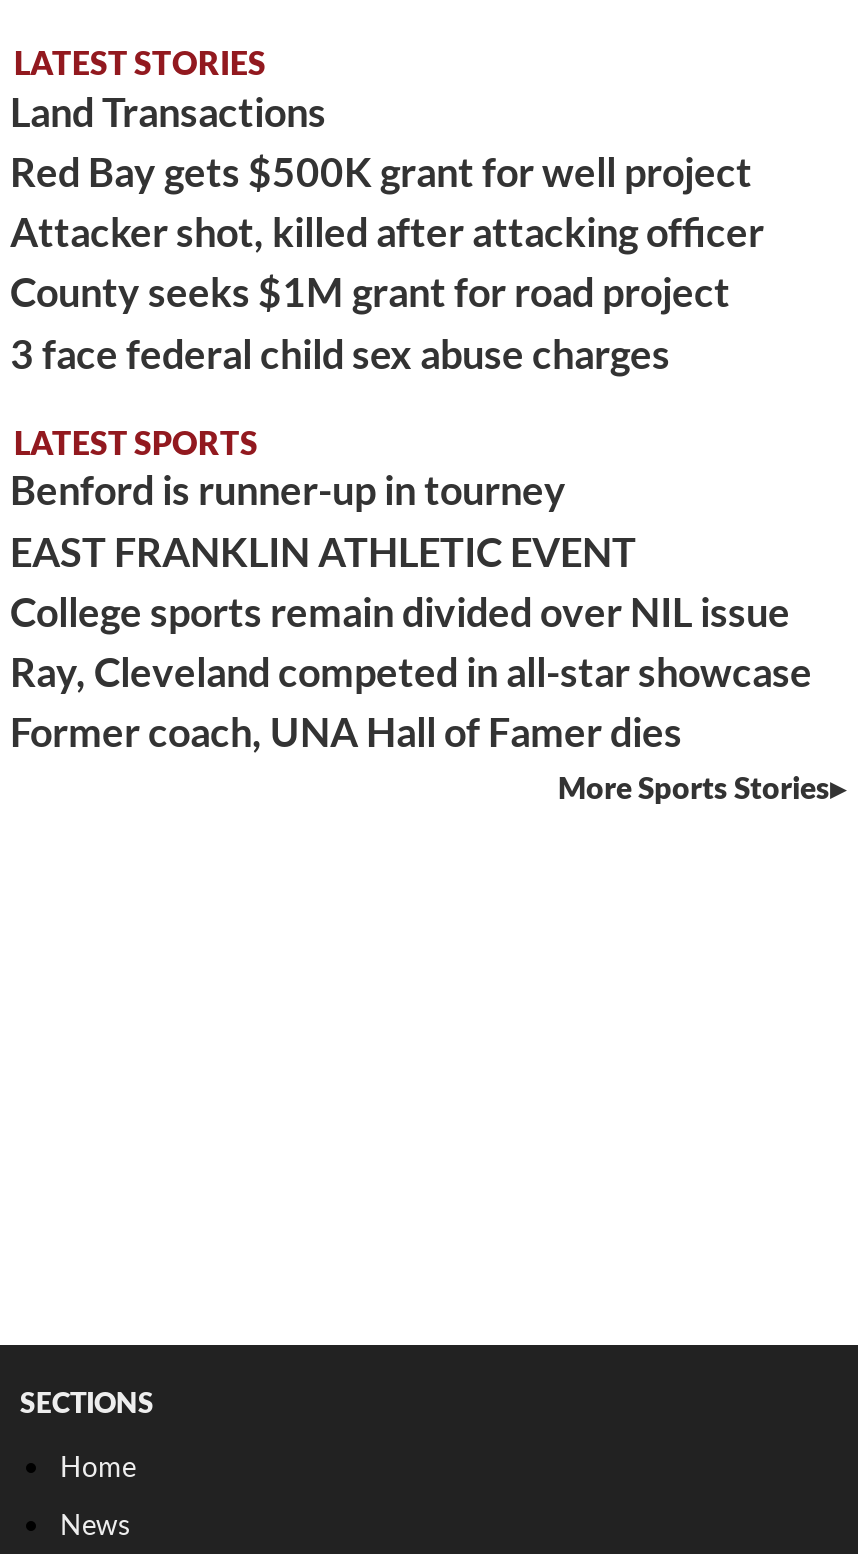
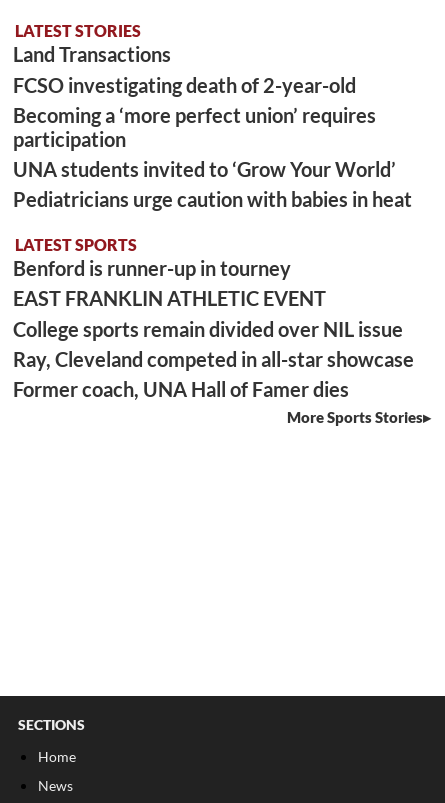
- Red Bay gets $500K grant for well project
- Attacker shot, killed after attacking officer
- County seeks $1M grant for road project
- 3 face federal child sex abuse charges
+ FCSO investigating death of 2-year-old
+ Becoming a ‘more perfect union’ requires
+ participation
+ UNA students invited to ‘Grow Your World’
+ Pediatricians urge caution with babies in heat
